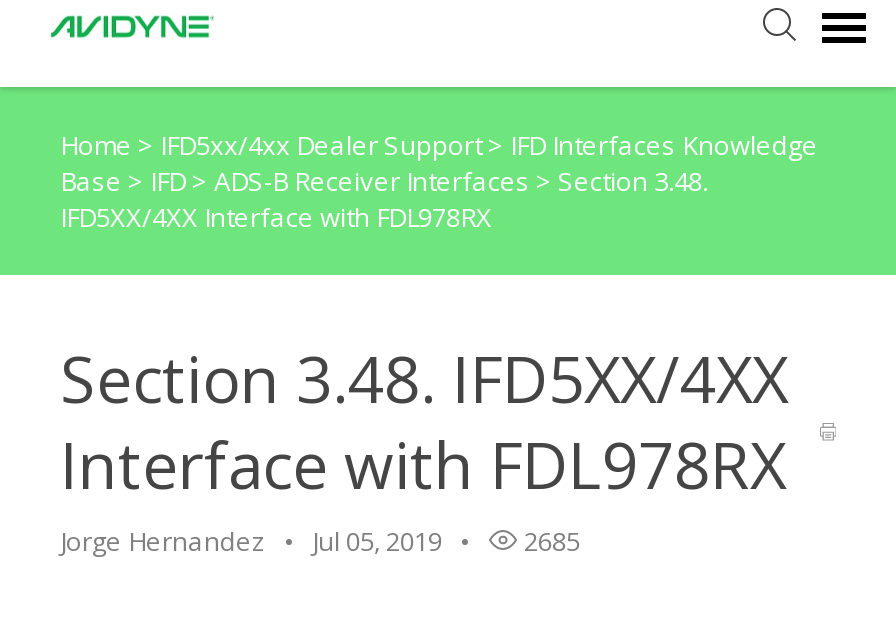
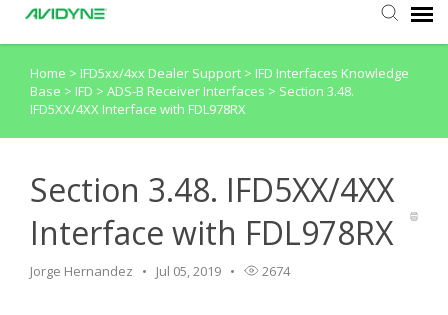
- 2685
+ 2674
